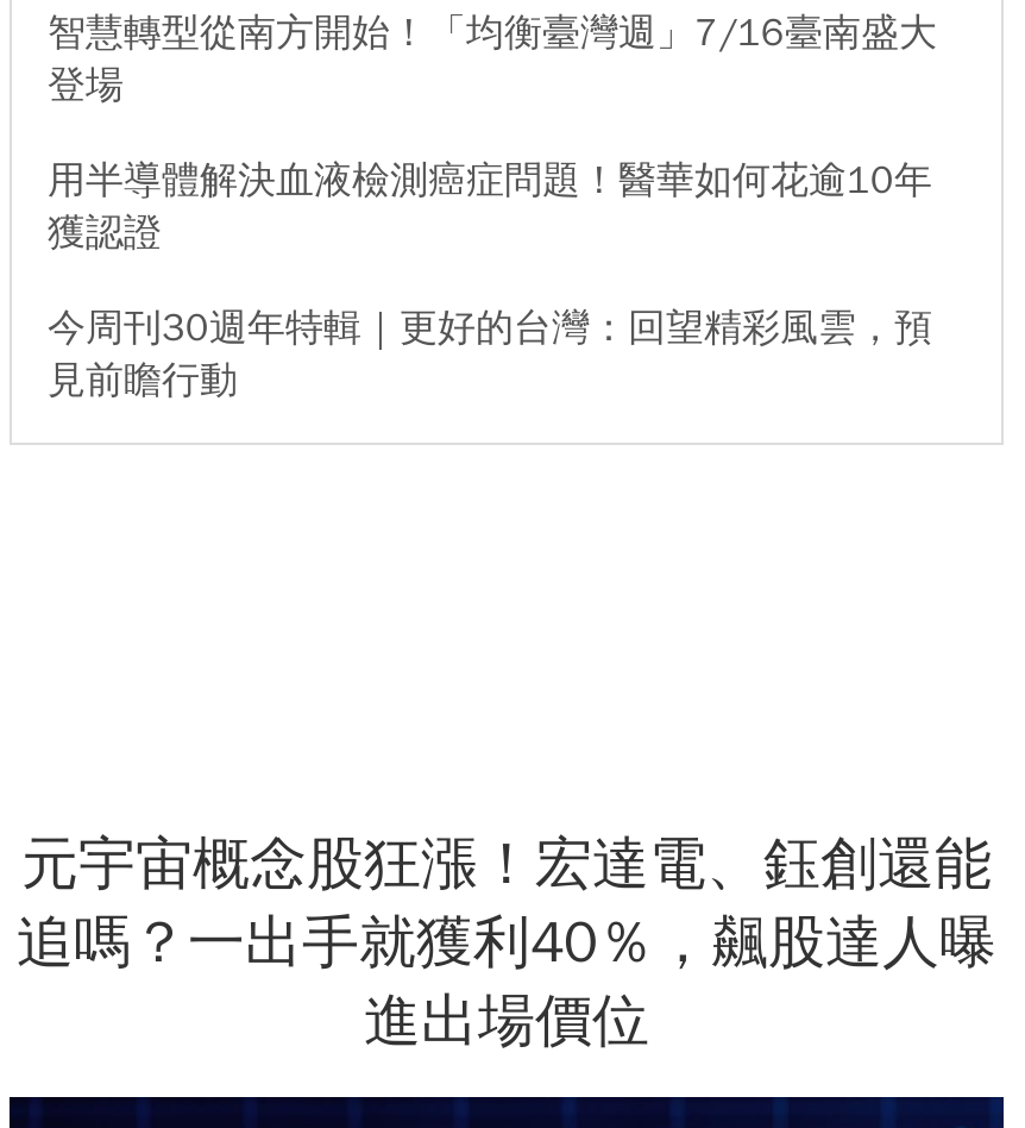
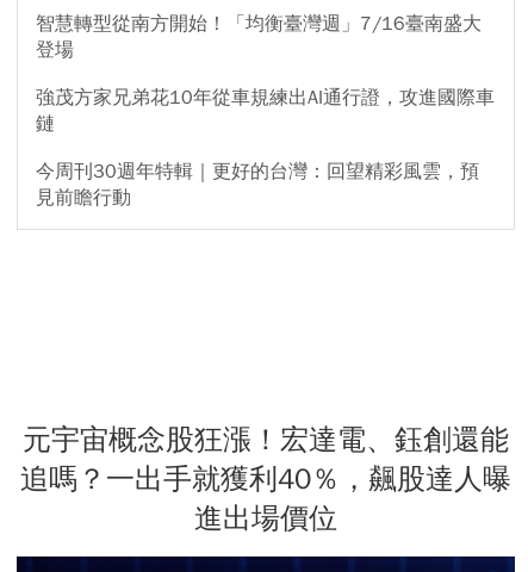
- 用半導體解決血液檢測癌症問題！醫華如何花逾10年
- 獲認證
+ 強茂方家兄弟花10年從車規練出AI通行證，攻進國際車
+ 鏈
